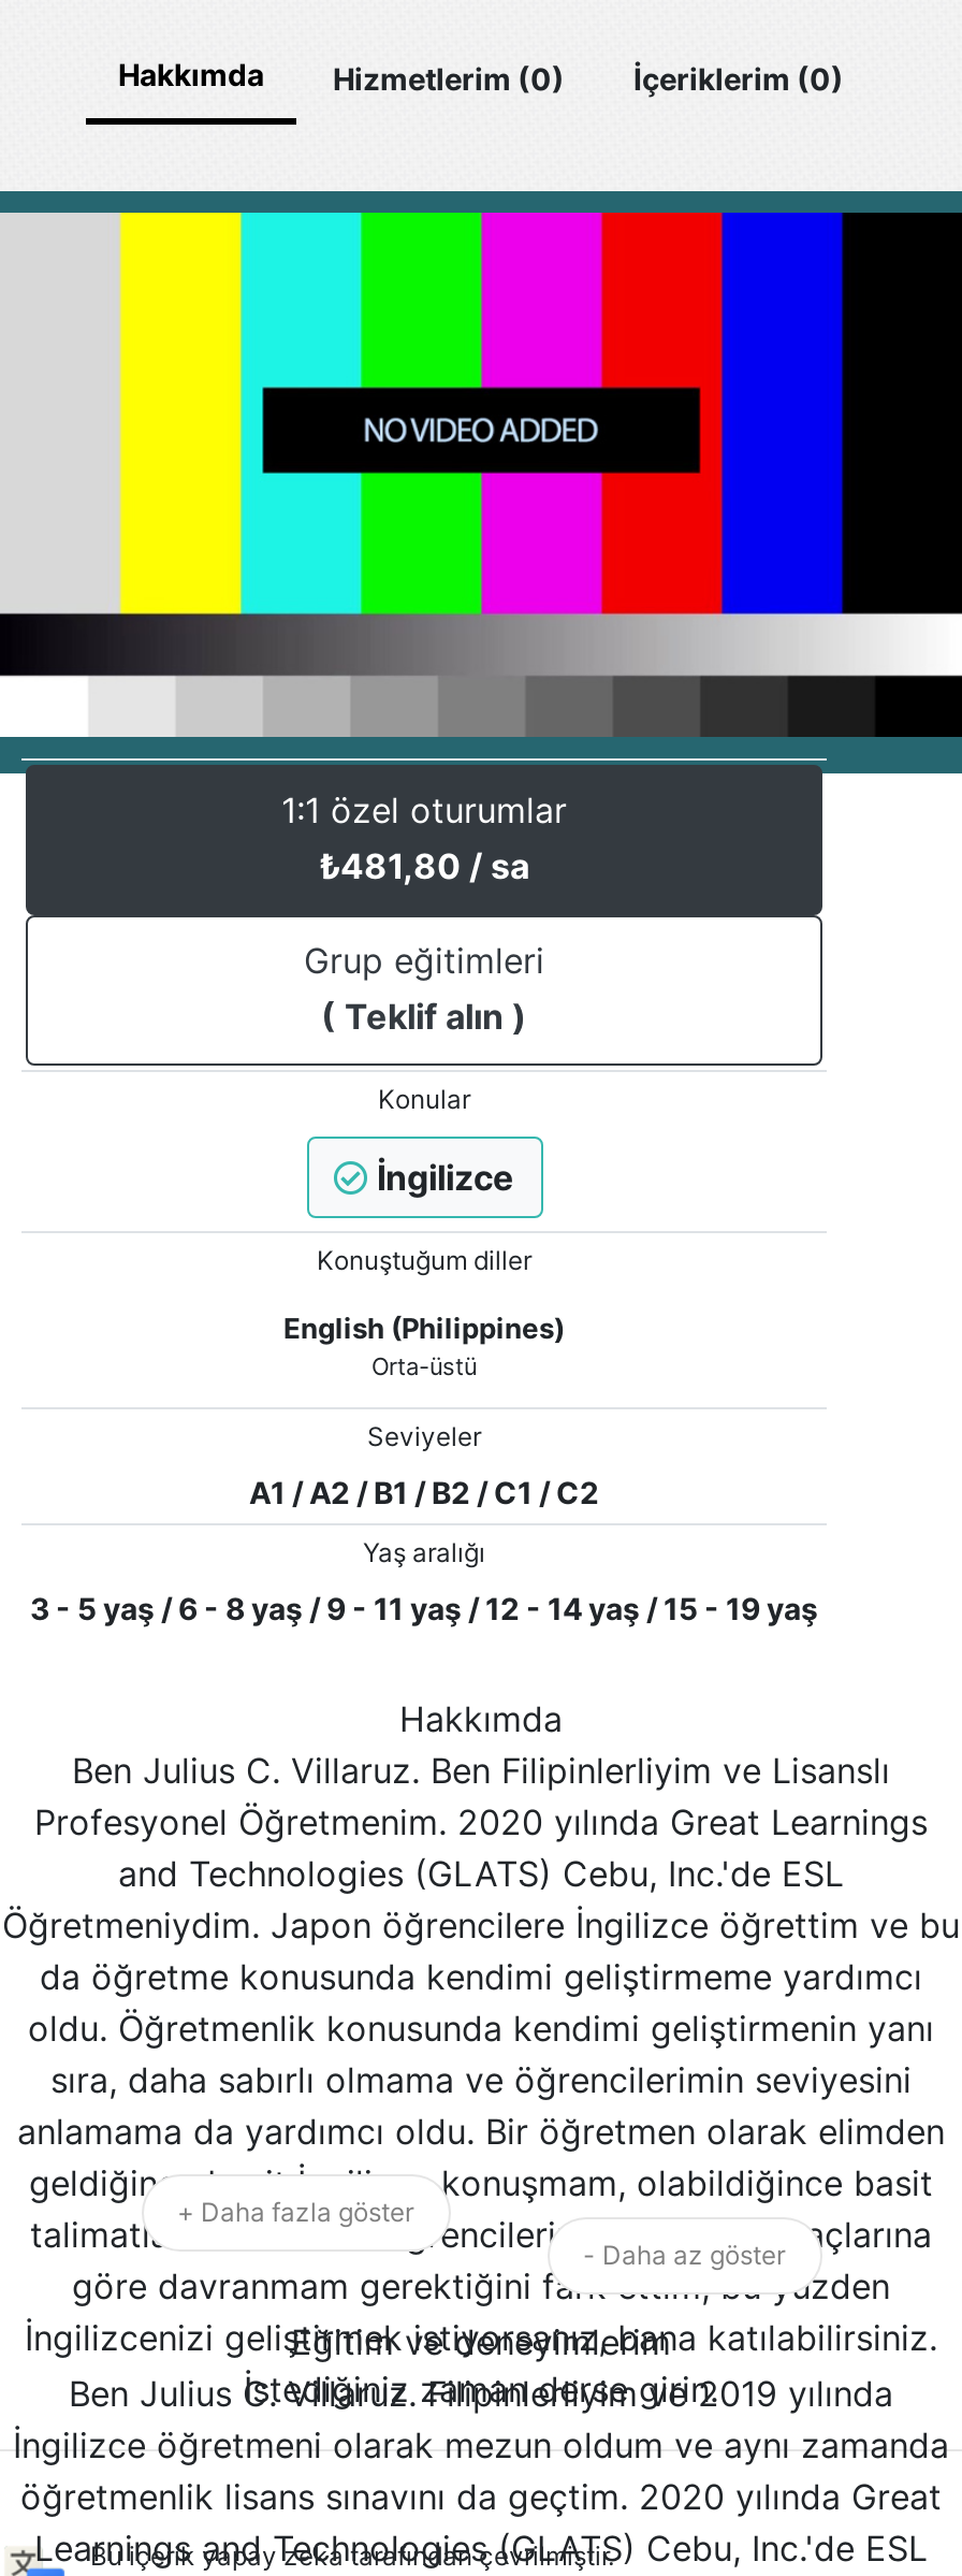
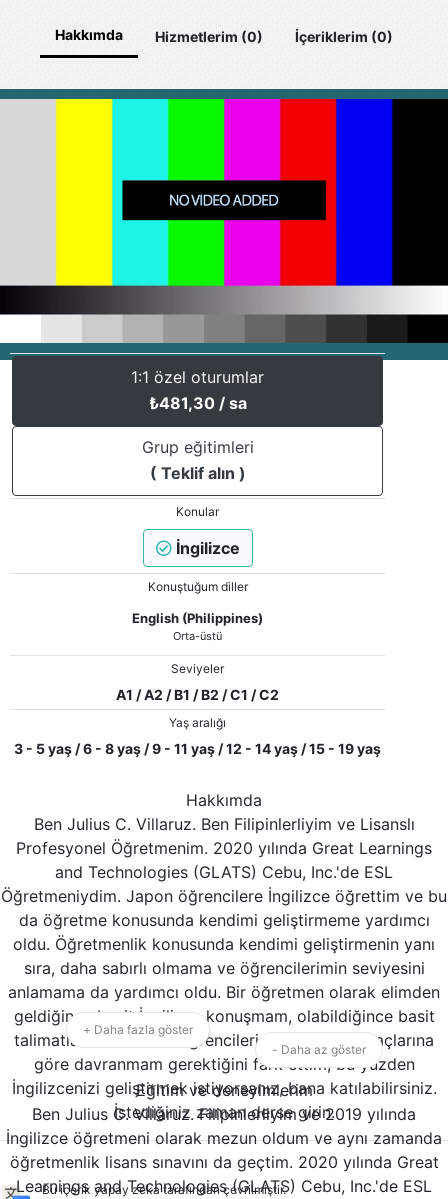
- ₺481,80 / sa
+ ₺481,30 / sa
